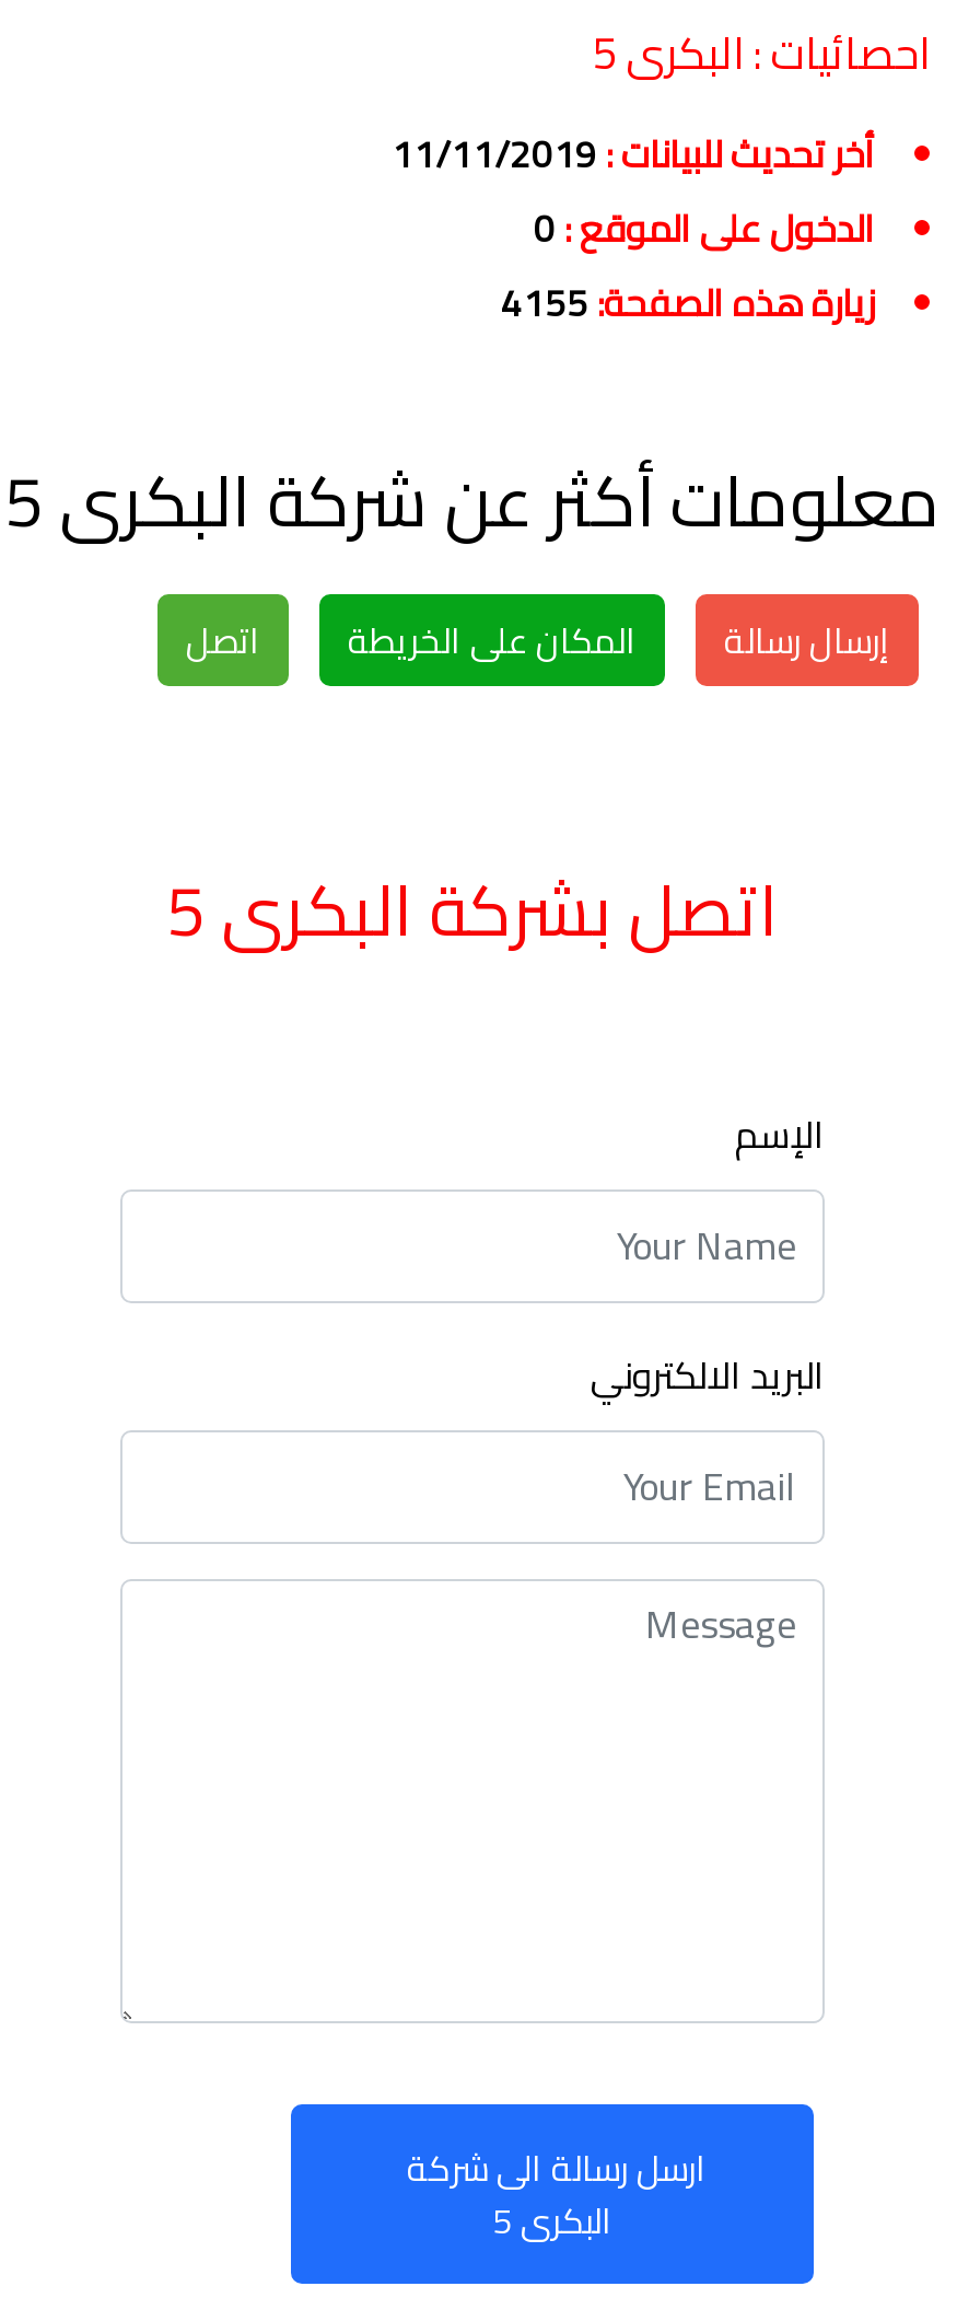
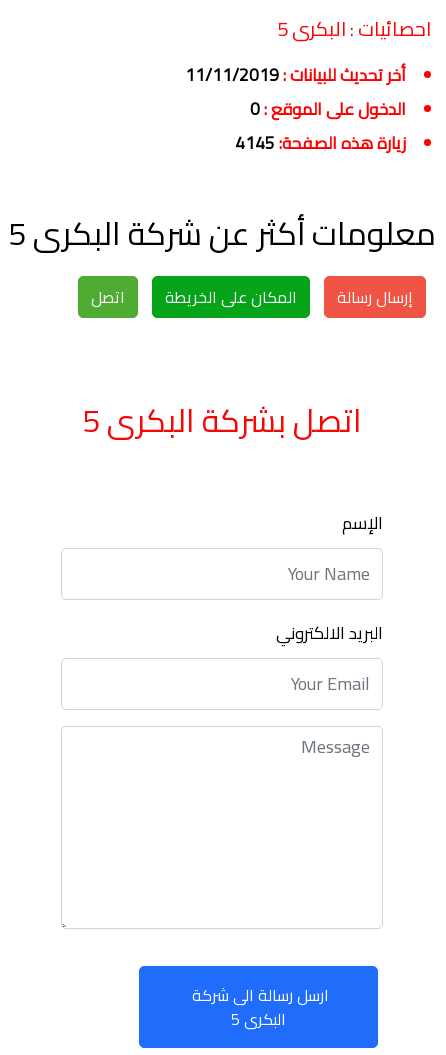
- زيارة هذه الصفحة: 4155
+ زيارة هذه الصفحة: 4145
